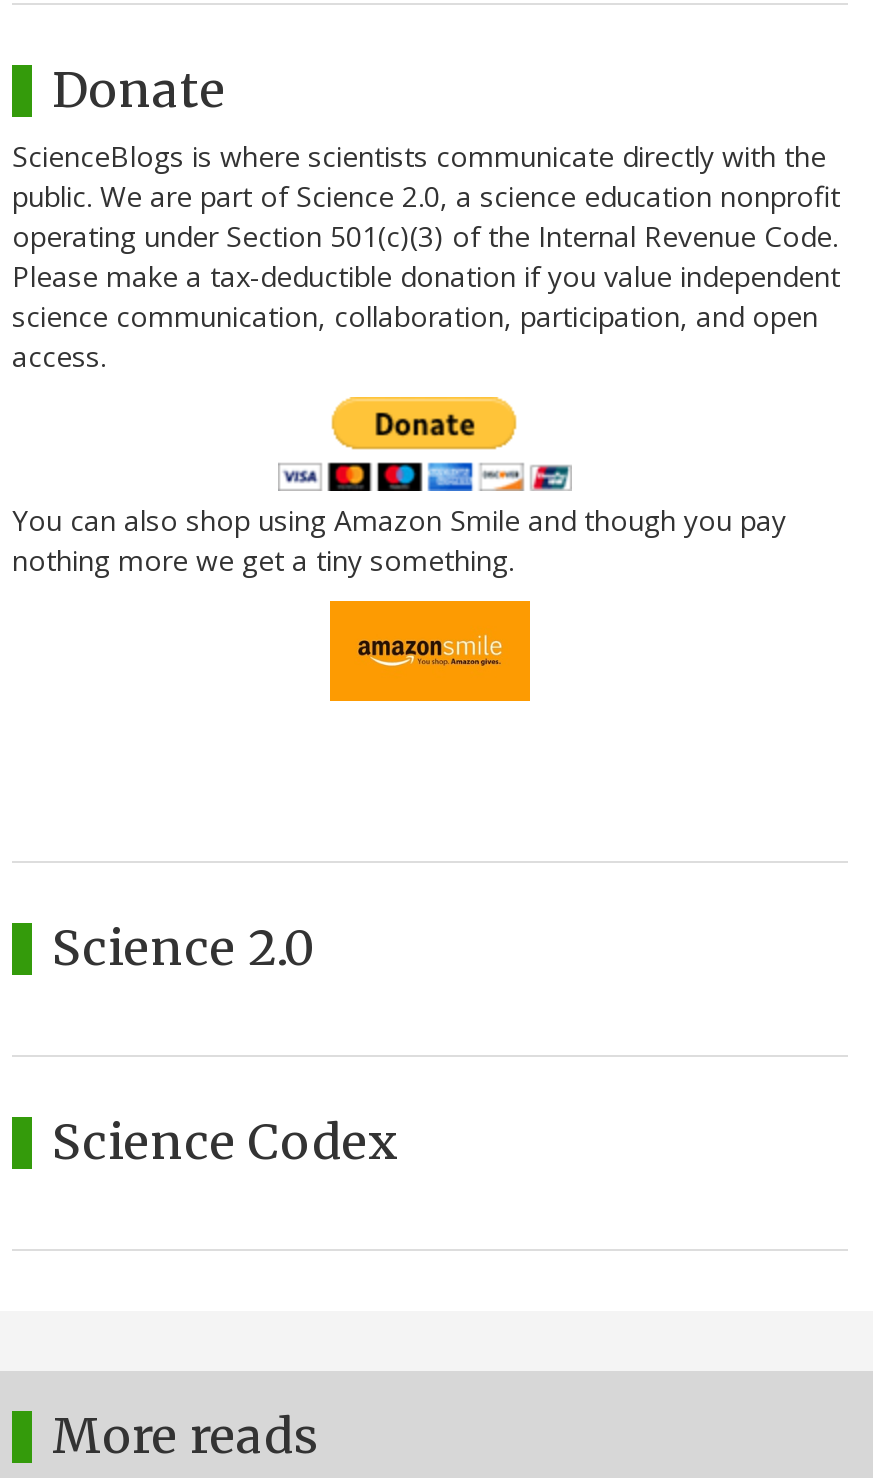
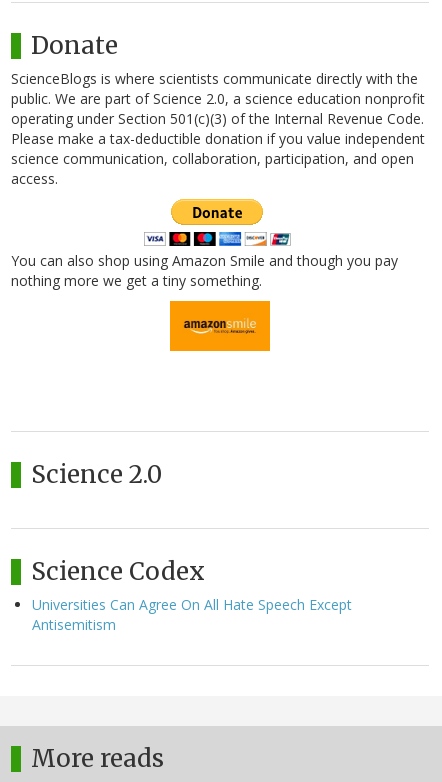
+ Universities Can Agree On All Hate Speech Except
+ Antisemitism
